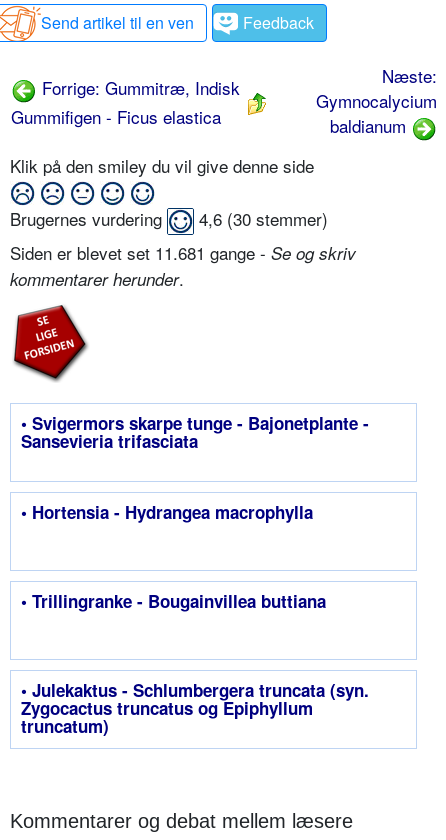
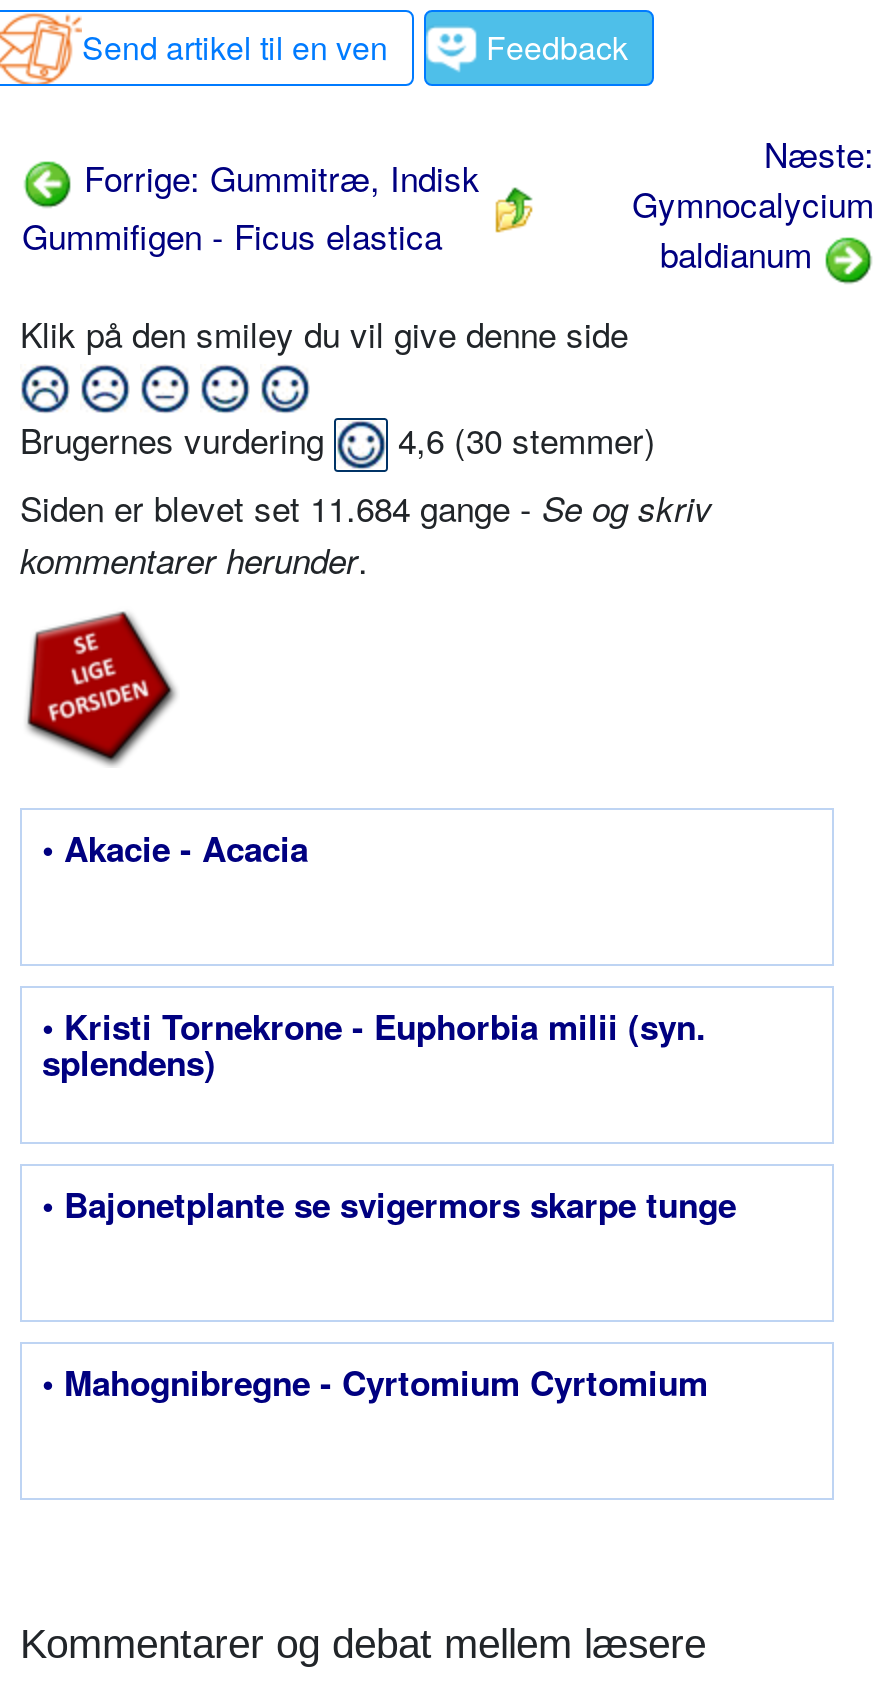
- Siden er blevet set 11.681 gange - Se og skriv
+ Siden er blevet set 11.684 gange - Se og skriv

- • Svigermors skarpe tunge - Bajonetplante -
- Sansevieria trifasciata
+ • Akacie - Acacia

- • Hortensia - Hydrangea macrophylla
+ • Kristi Tornekrone - Euphorbia milii (syn.
+ splendens)

- • Trillingranke - Bougainvillea buttiana
+ • Bajonetplante se svigermors skarpe tunge

- • Julekaktus - Schlumbergera truncata (syn.
- Zygocactus truncatus og Epiphyllum
- truncatum)
+ • Mahognibregne - Cyrtomium Cyrtomium
